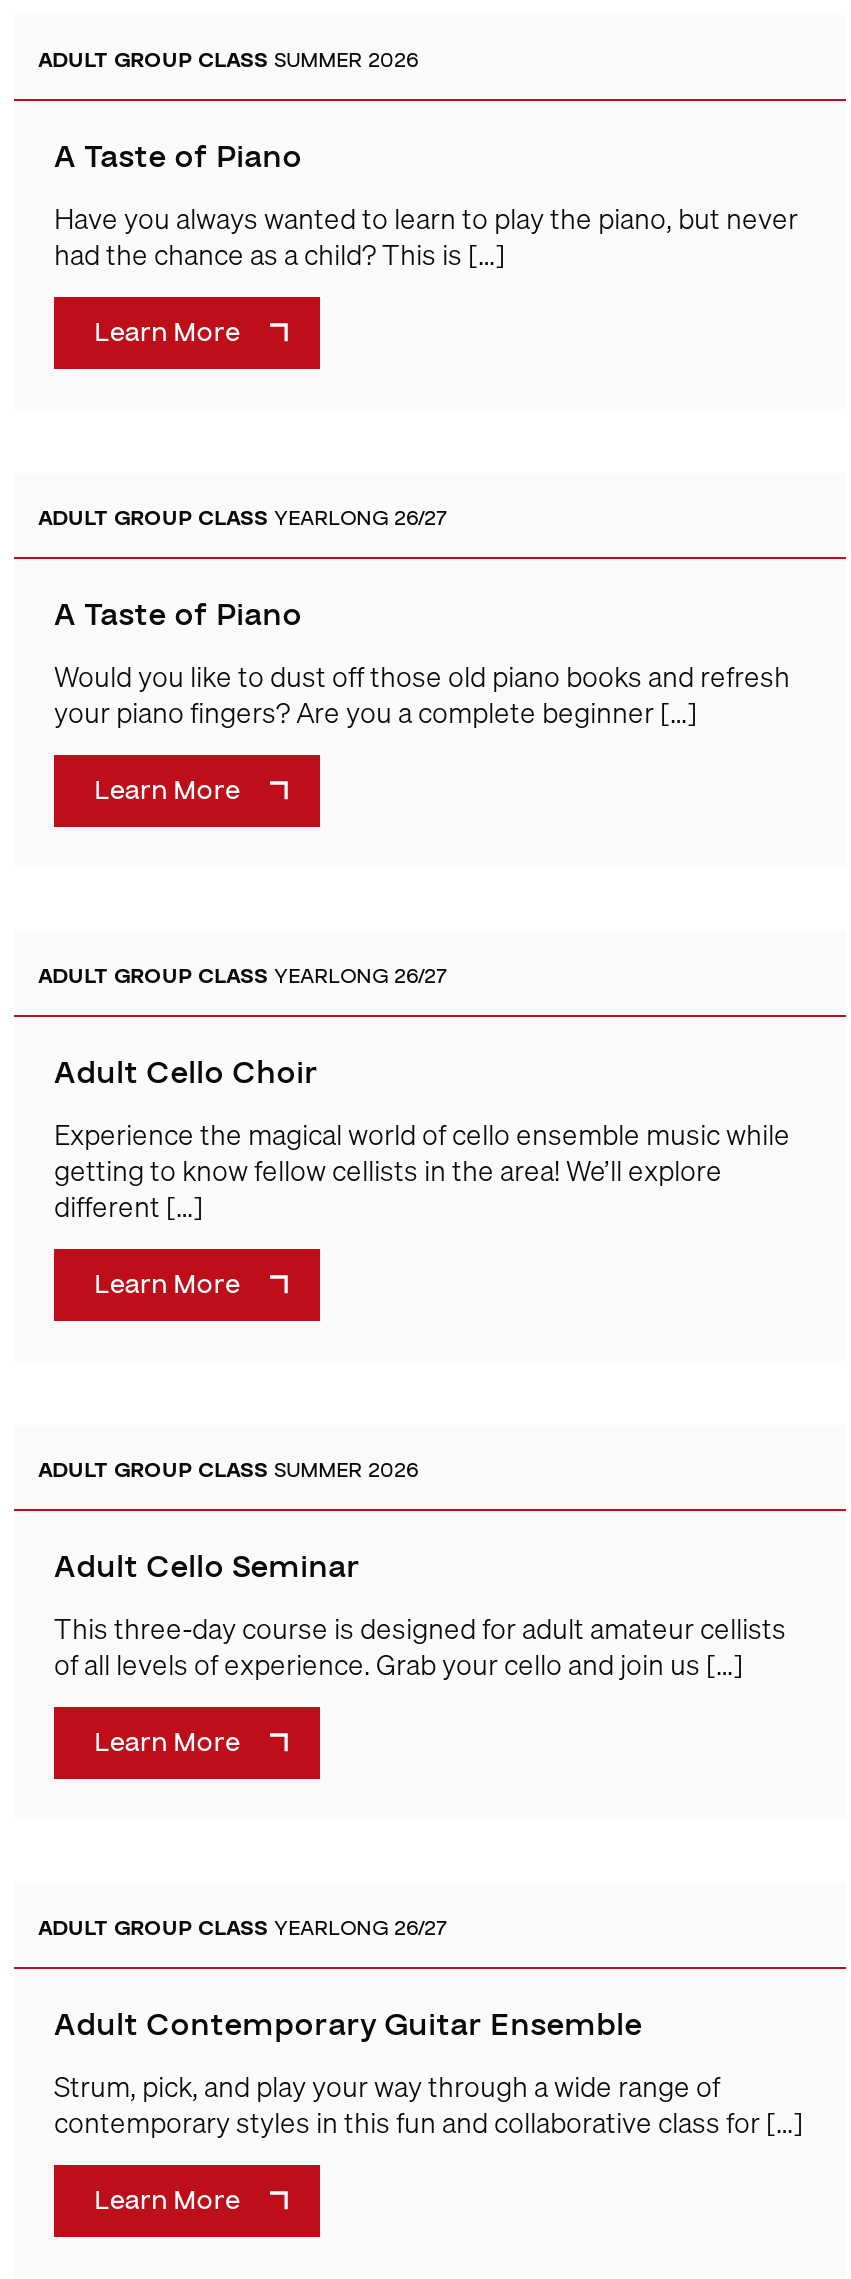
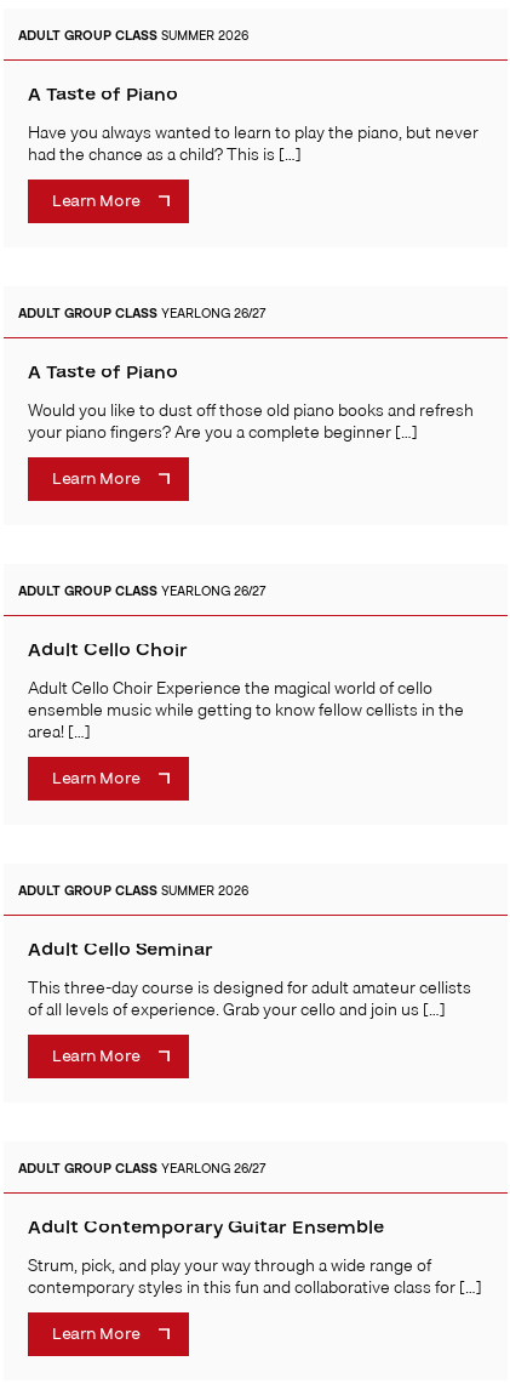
- Experience the magical world of cello ensemble music while
- getting to know fellow cellists in the area! We’ll explore
- different […]
+ Adult Cello Choir Experience the magical world of cello
+ ensemble music while getting to know fellow cellists in the
+ area! […]
